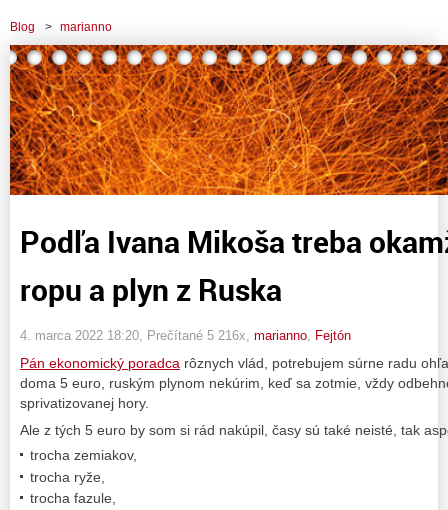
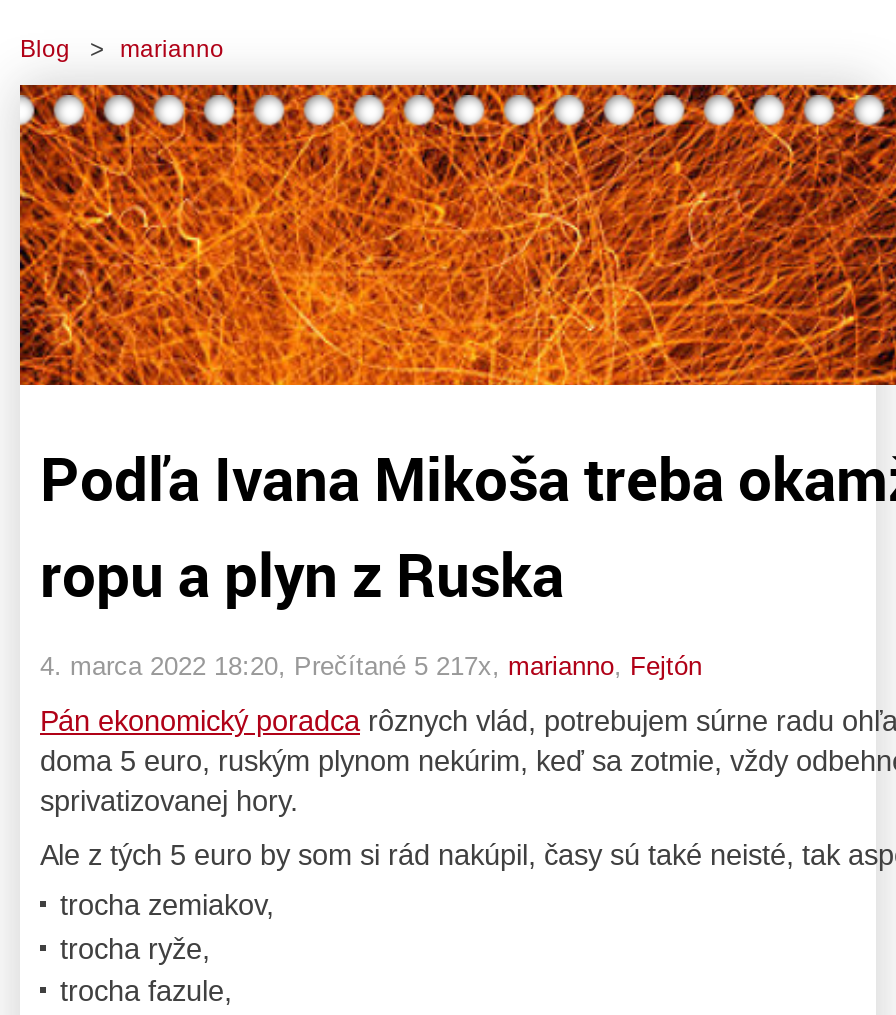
- 4. marca 2022 18:20, Prečítané 5 216x, marianno, Fejtón
+ 4. marca 2022 18:20, Prečítané 5 217x, marianno, Fejtón
